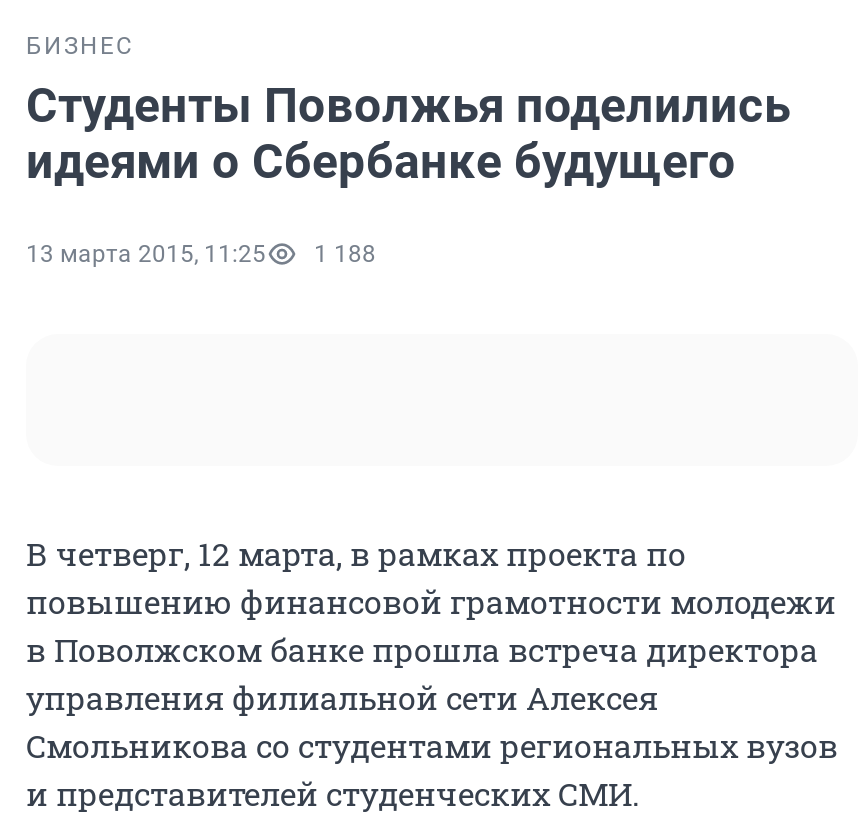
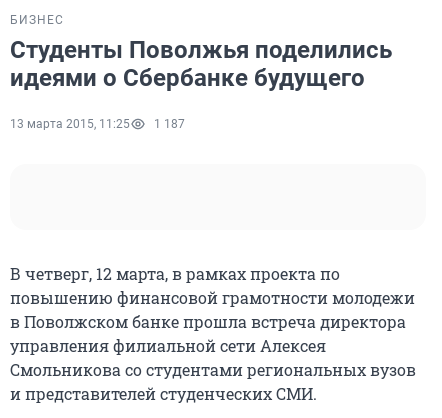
- 13 марта 2015, 11:25 1 188
+ 13 марта 2015, 11:25 1 187
